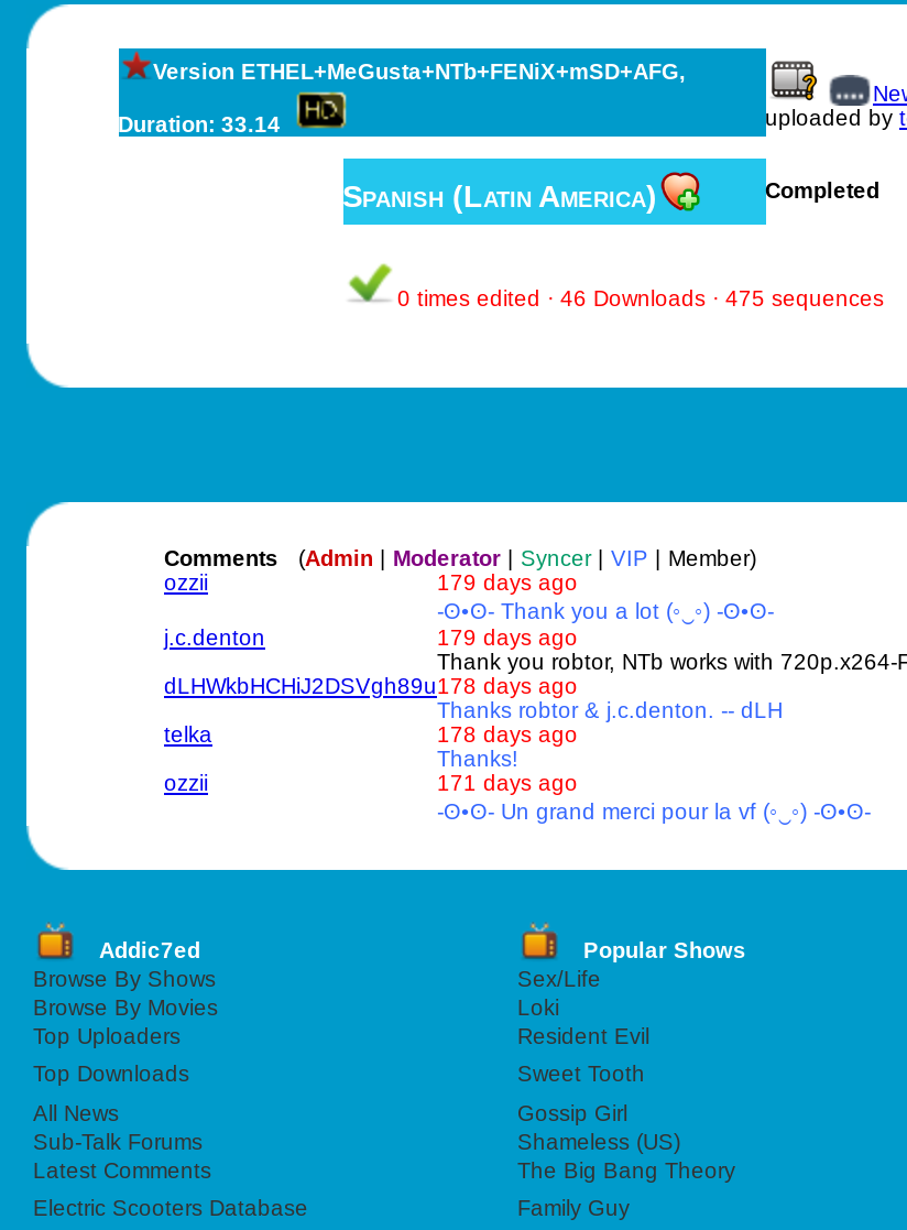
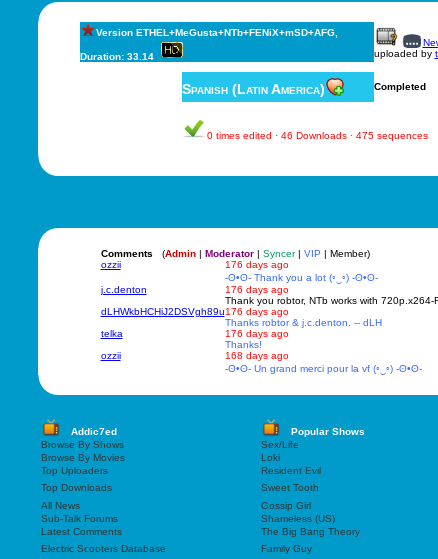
- 179 days ago
+ 176 days ago

- 179 days ago
+ 176 days ago

- dLHWkbHCHiJ2DSVgh89u 178 days ago
+ dLHWkbHCHiJ2DSVgh89u 176 days ago

- 178 days ago
+ 176 days ago

- 171 days ago
+ 168 days ago
